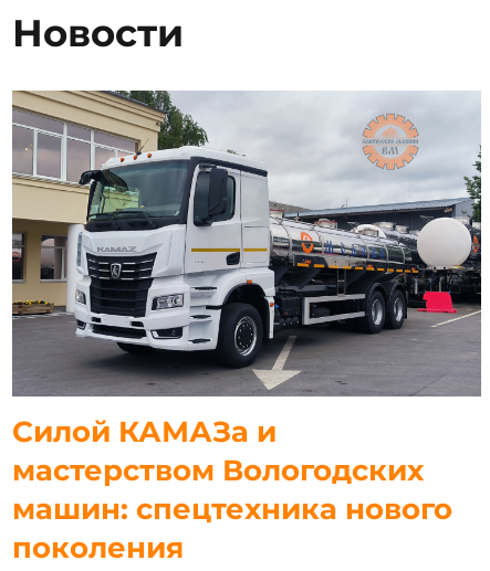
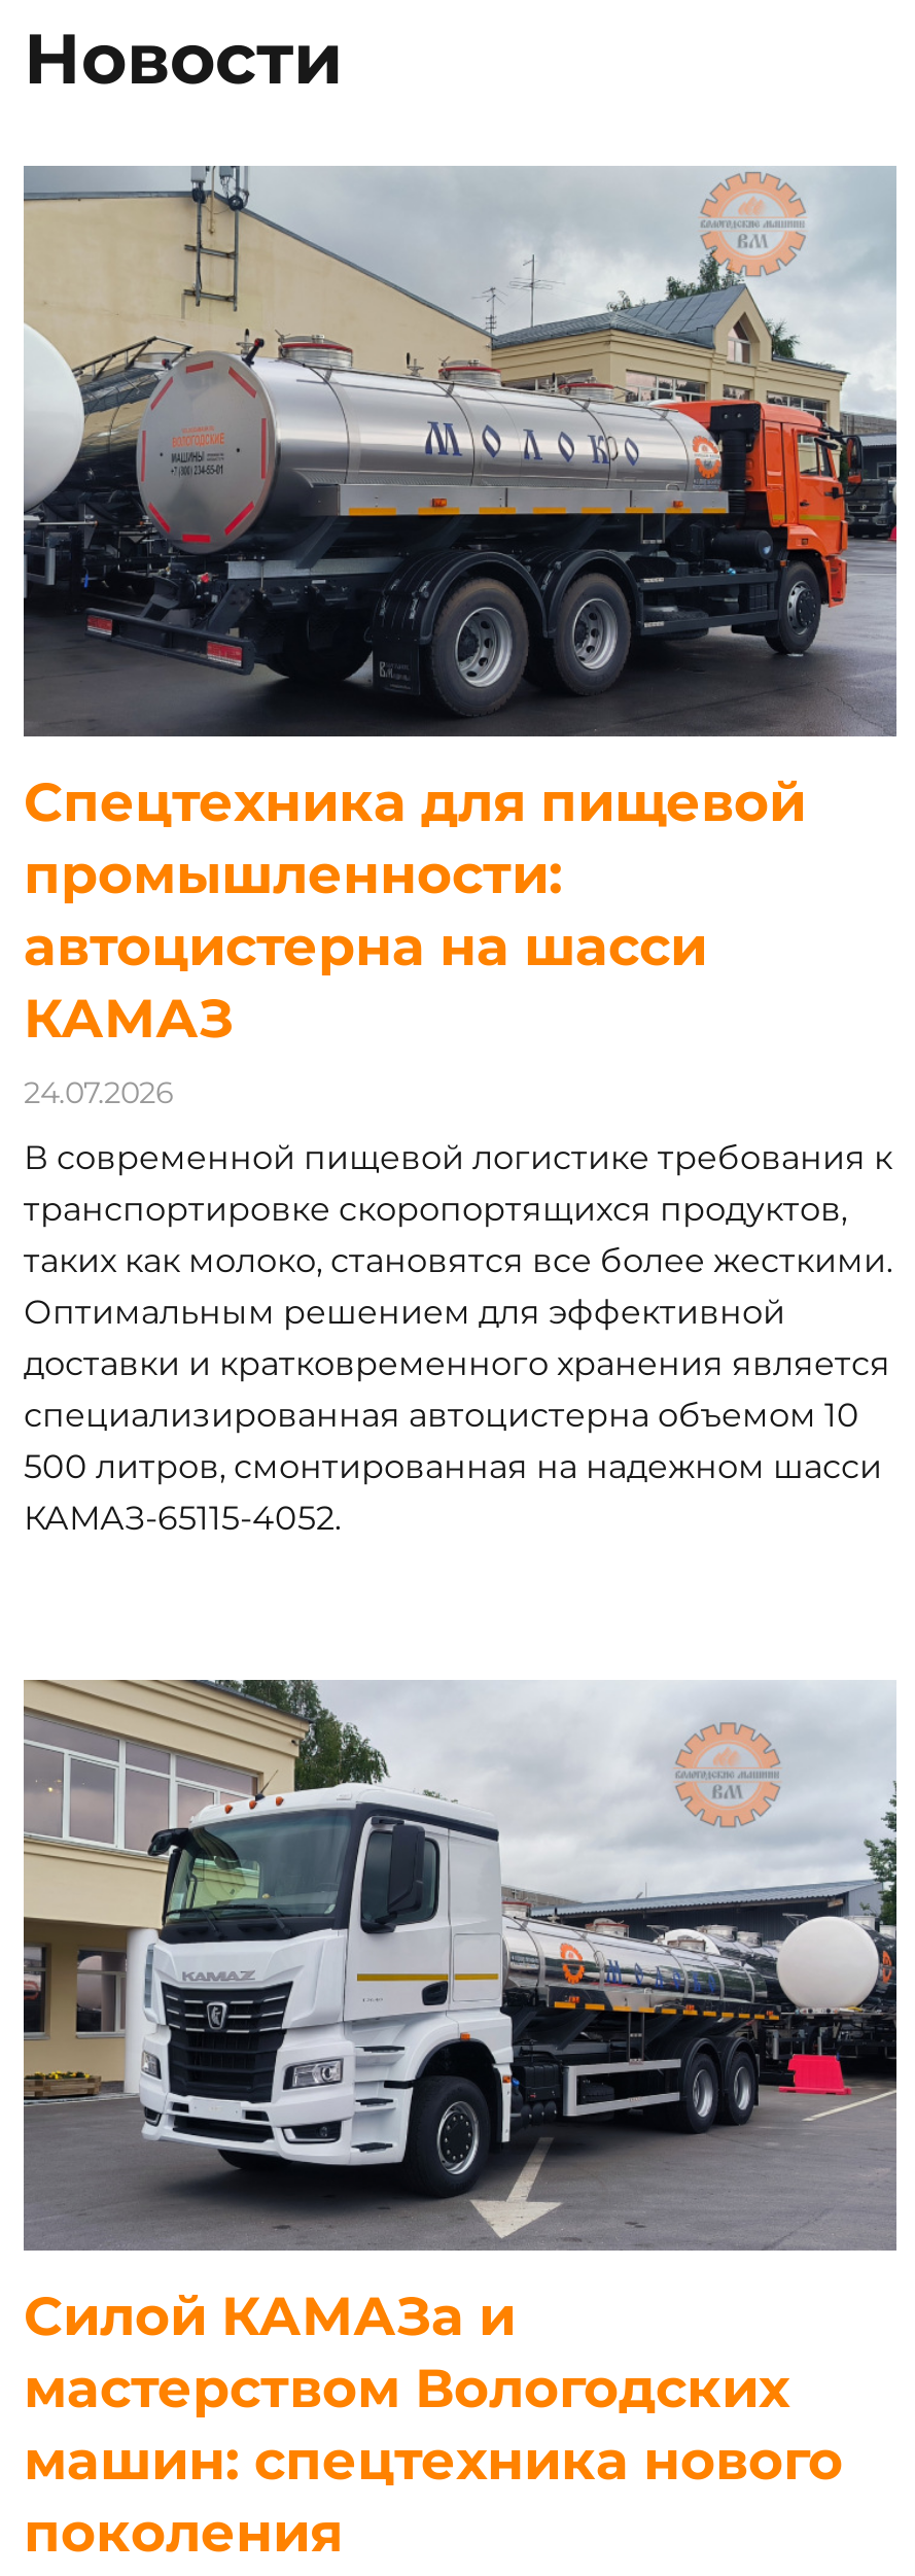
+ [image]
+ Спецтехника для пищевой
+ промышленности:
+ автоцистерна на шасси
+ КАМАЗ
+ 24.07.2026
+ В современной пищевой логистике требования к
+ транспортировке скоропортящихся продуктов,
+ таких как молоко, становятся все более жесткими.
+ Оптимальным решением для эффективной
+ доставки и кратковременного хранения является
+ специализированная автоцистерна объемом 10
+ 500 литров, смонтированная на надежном шасси
+ КАМАЗ-65115-4052.
